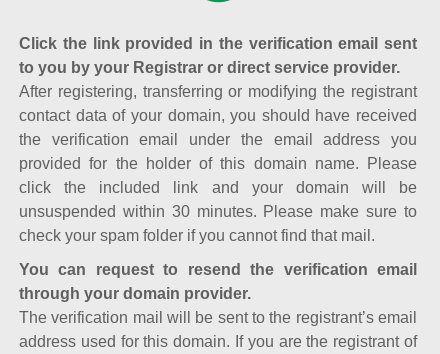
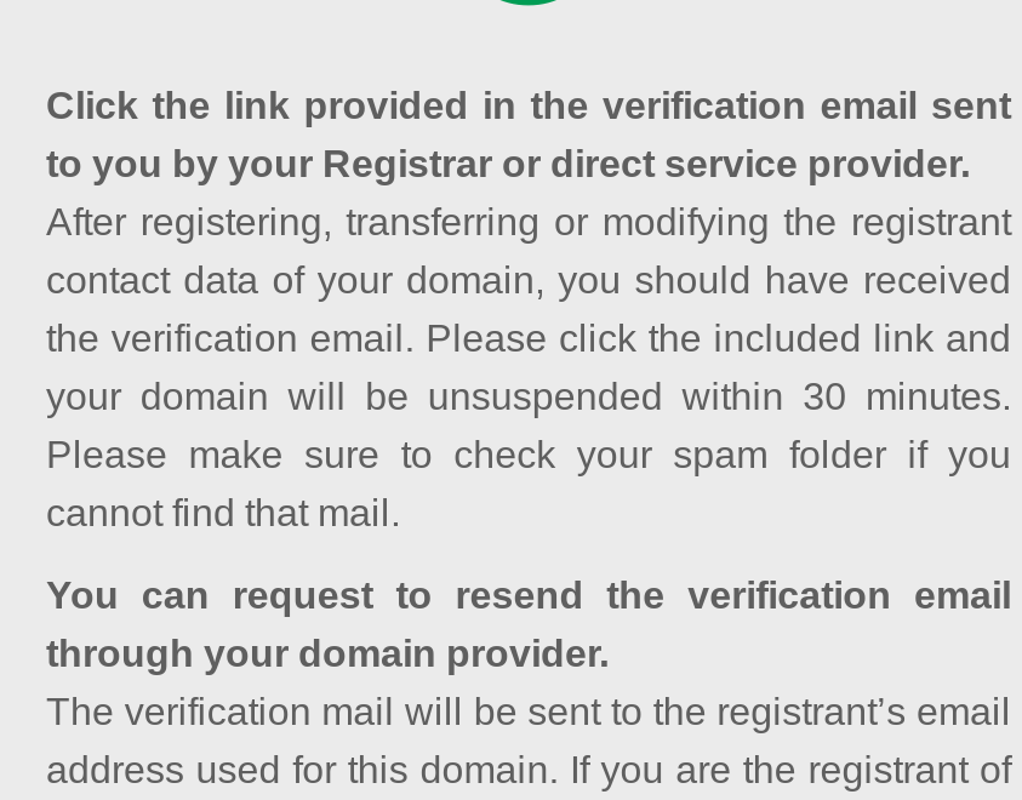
- the verification email under the email address you
- provided for the holder of this domain name. Please
- click the included link and your domain will be
- unsuspended within 30 minutes. Please make sure to
- check your spam folder if you cannot find that mail.
+ the verification email. Please click the included link and
+ your domain will be unsuspended within 30 minutes.
+ Please make sure to check your spam folder if you
+ cannot find that mail.
